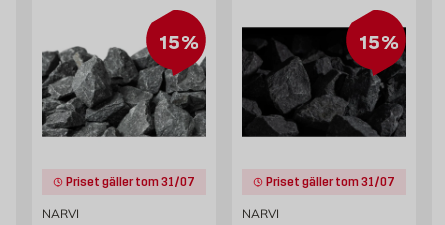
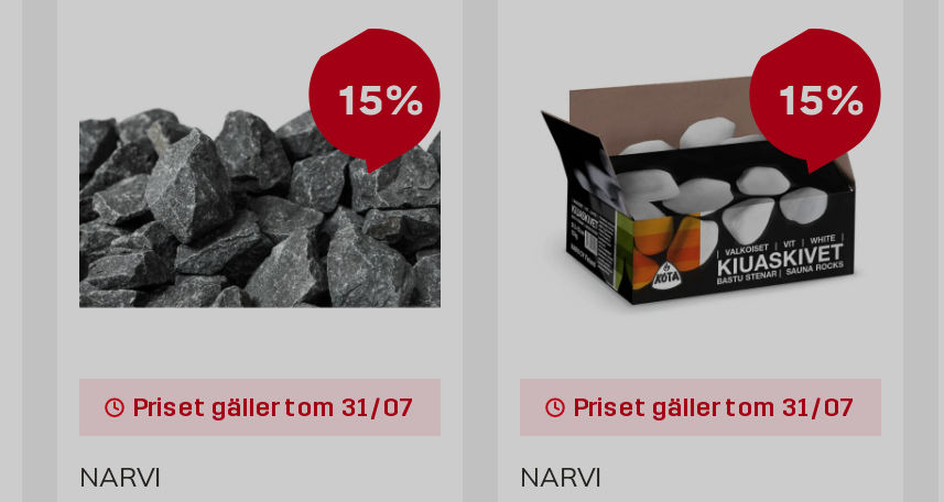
- [image]
+ [image]
